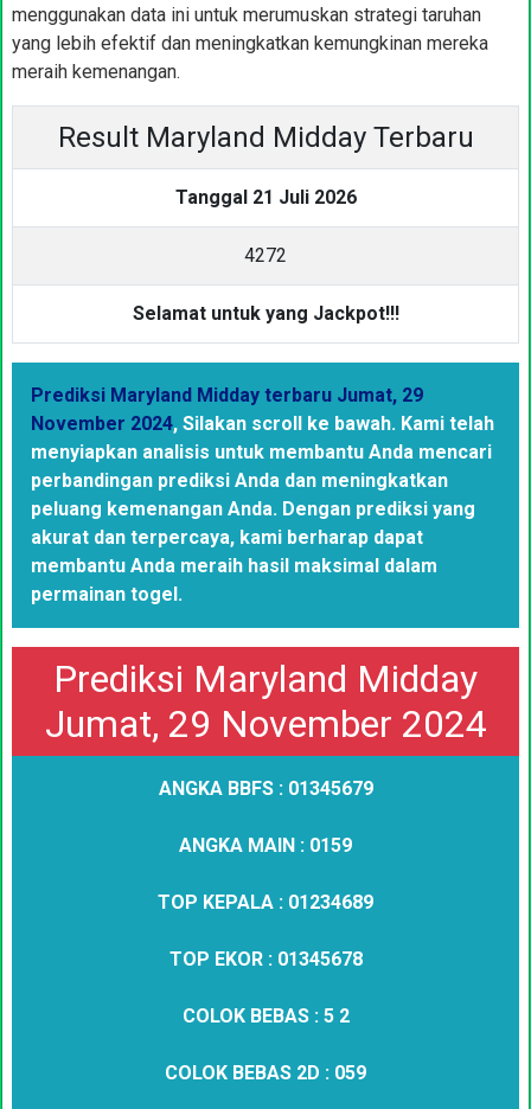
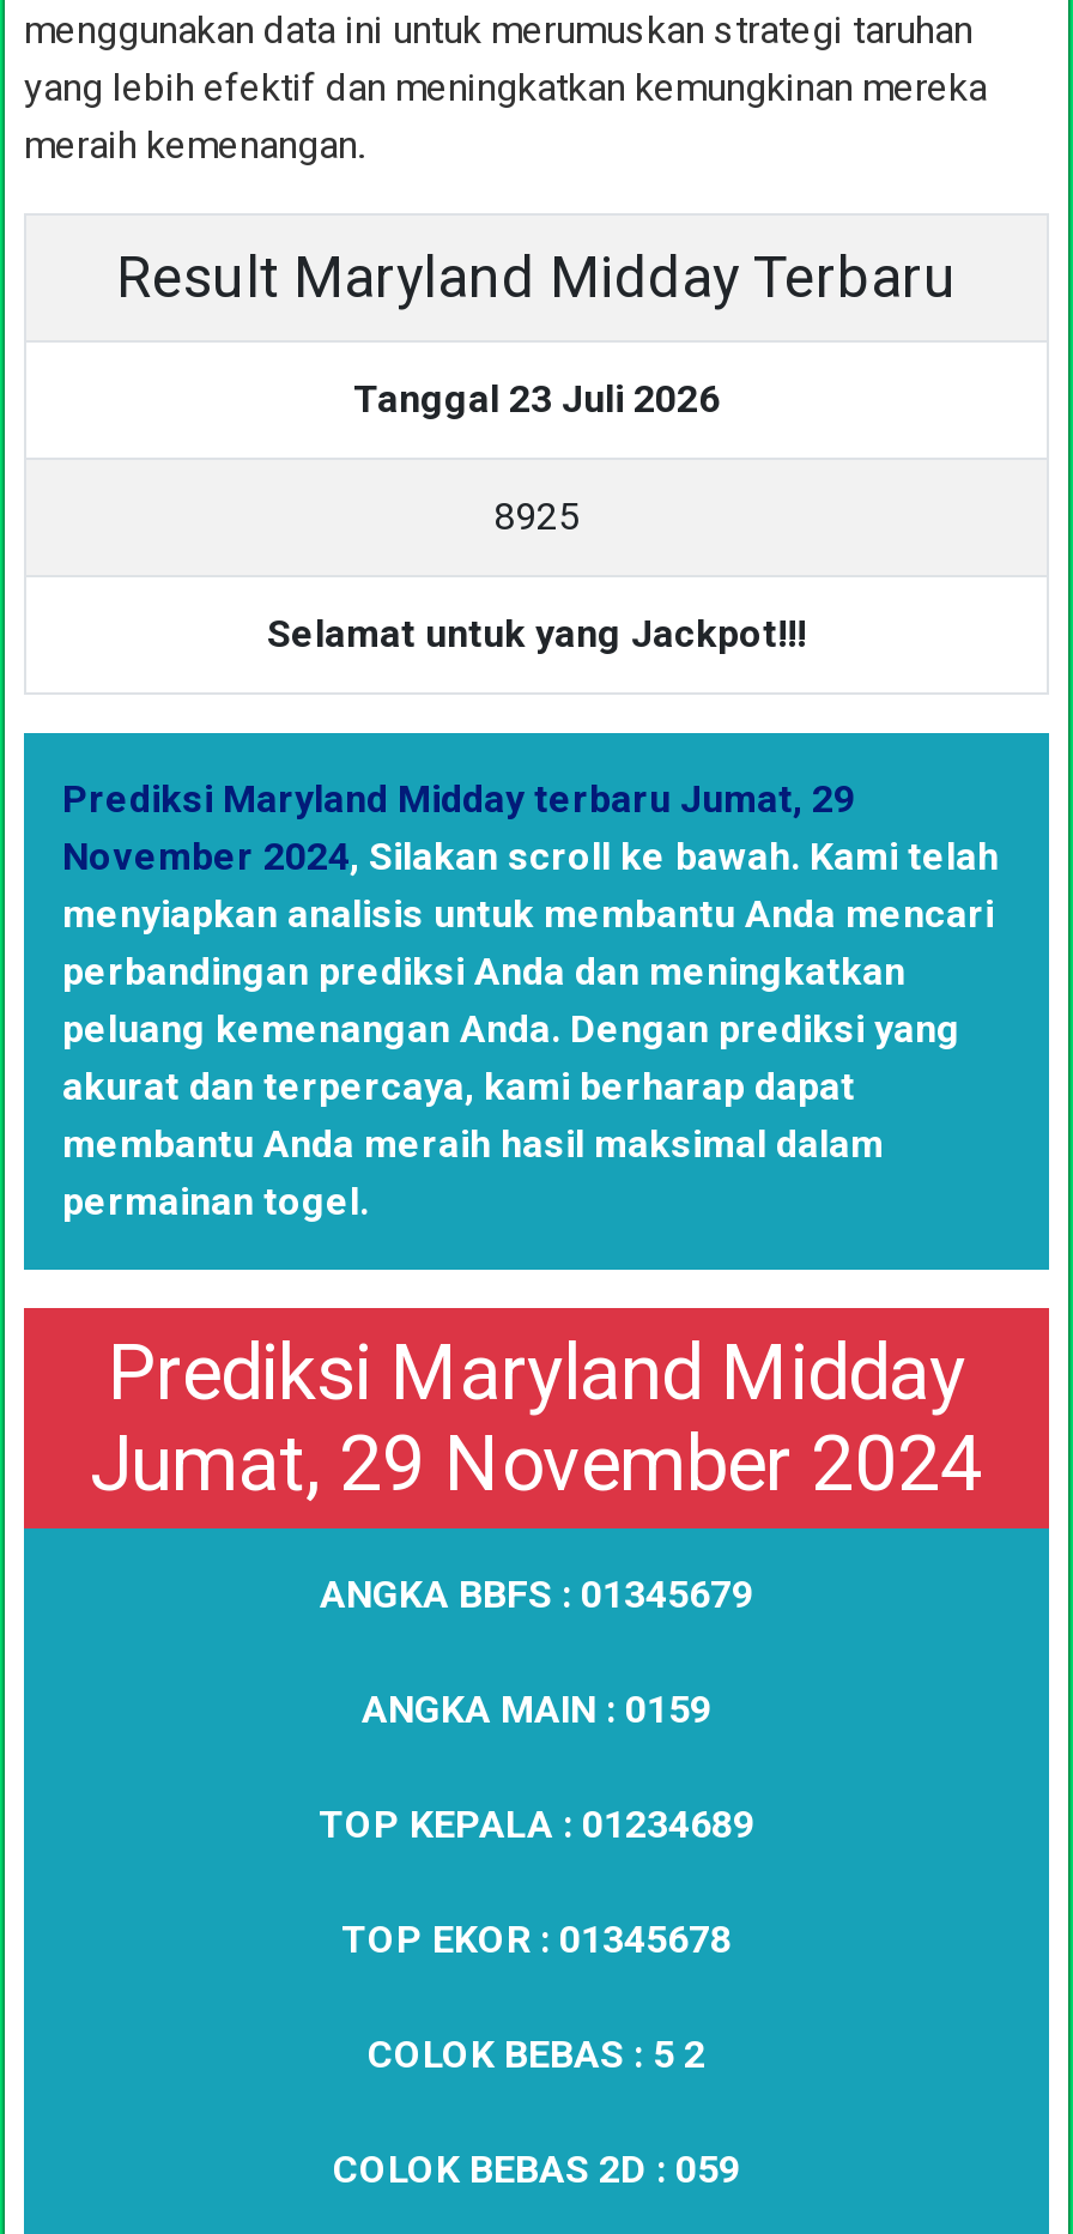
- Tanggal 21 Juli 2026
+ Tanggal 23 Juli 2026

- 4272
+ 8925
